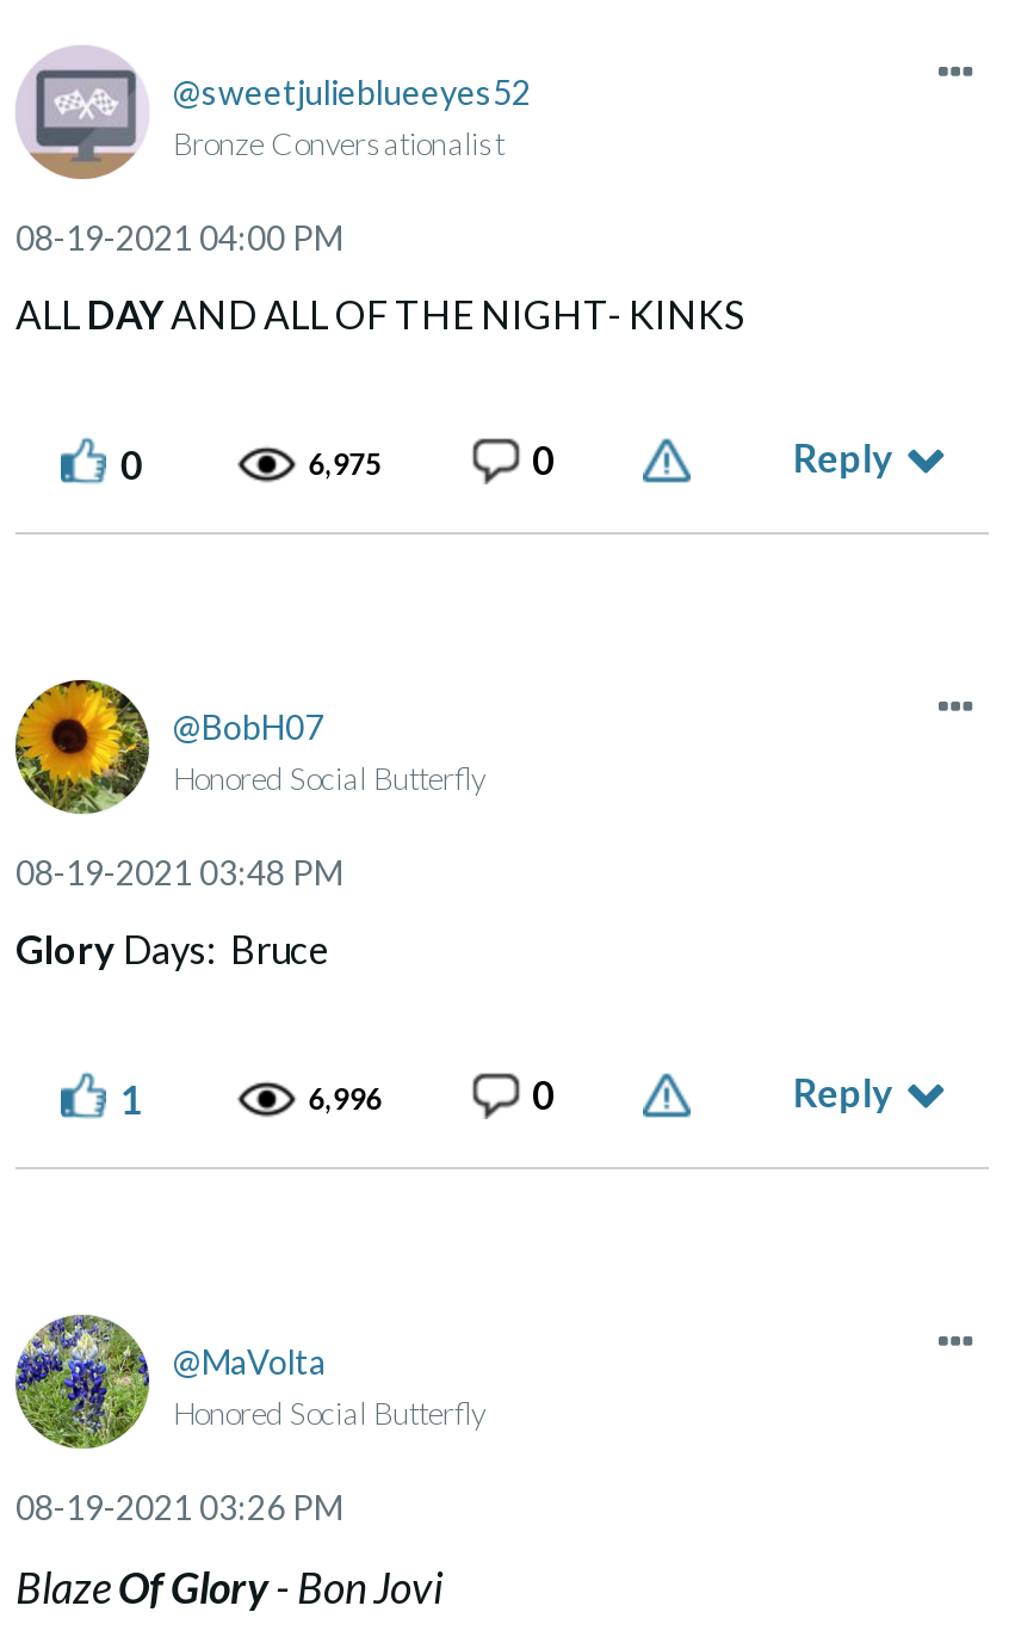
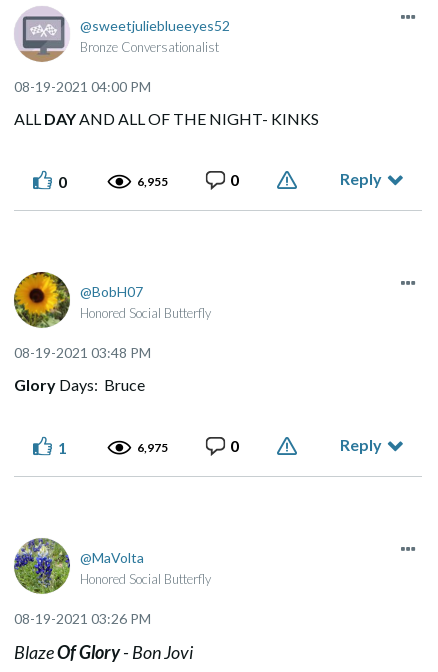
- 6,975
+ 6,955

- 6,996
+ 6,975
